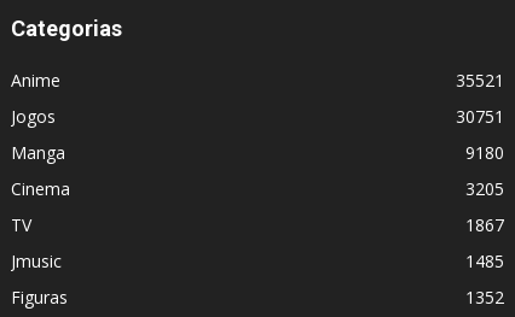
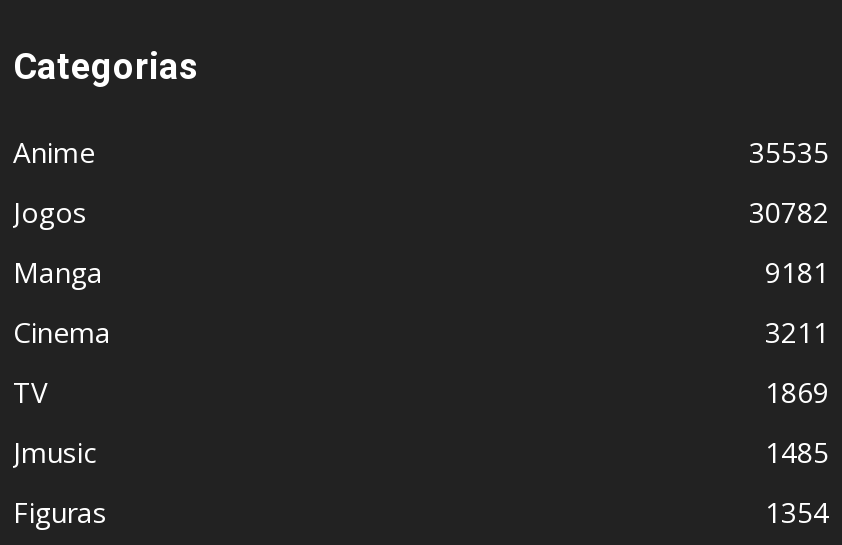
- 35521
+ 35535

- 30751
+ 30782

- 9180
+ 9181

- 3205
+ 3211

- 1867
+ 1869

- 1352
+ 1354
